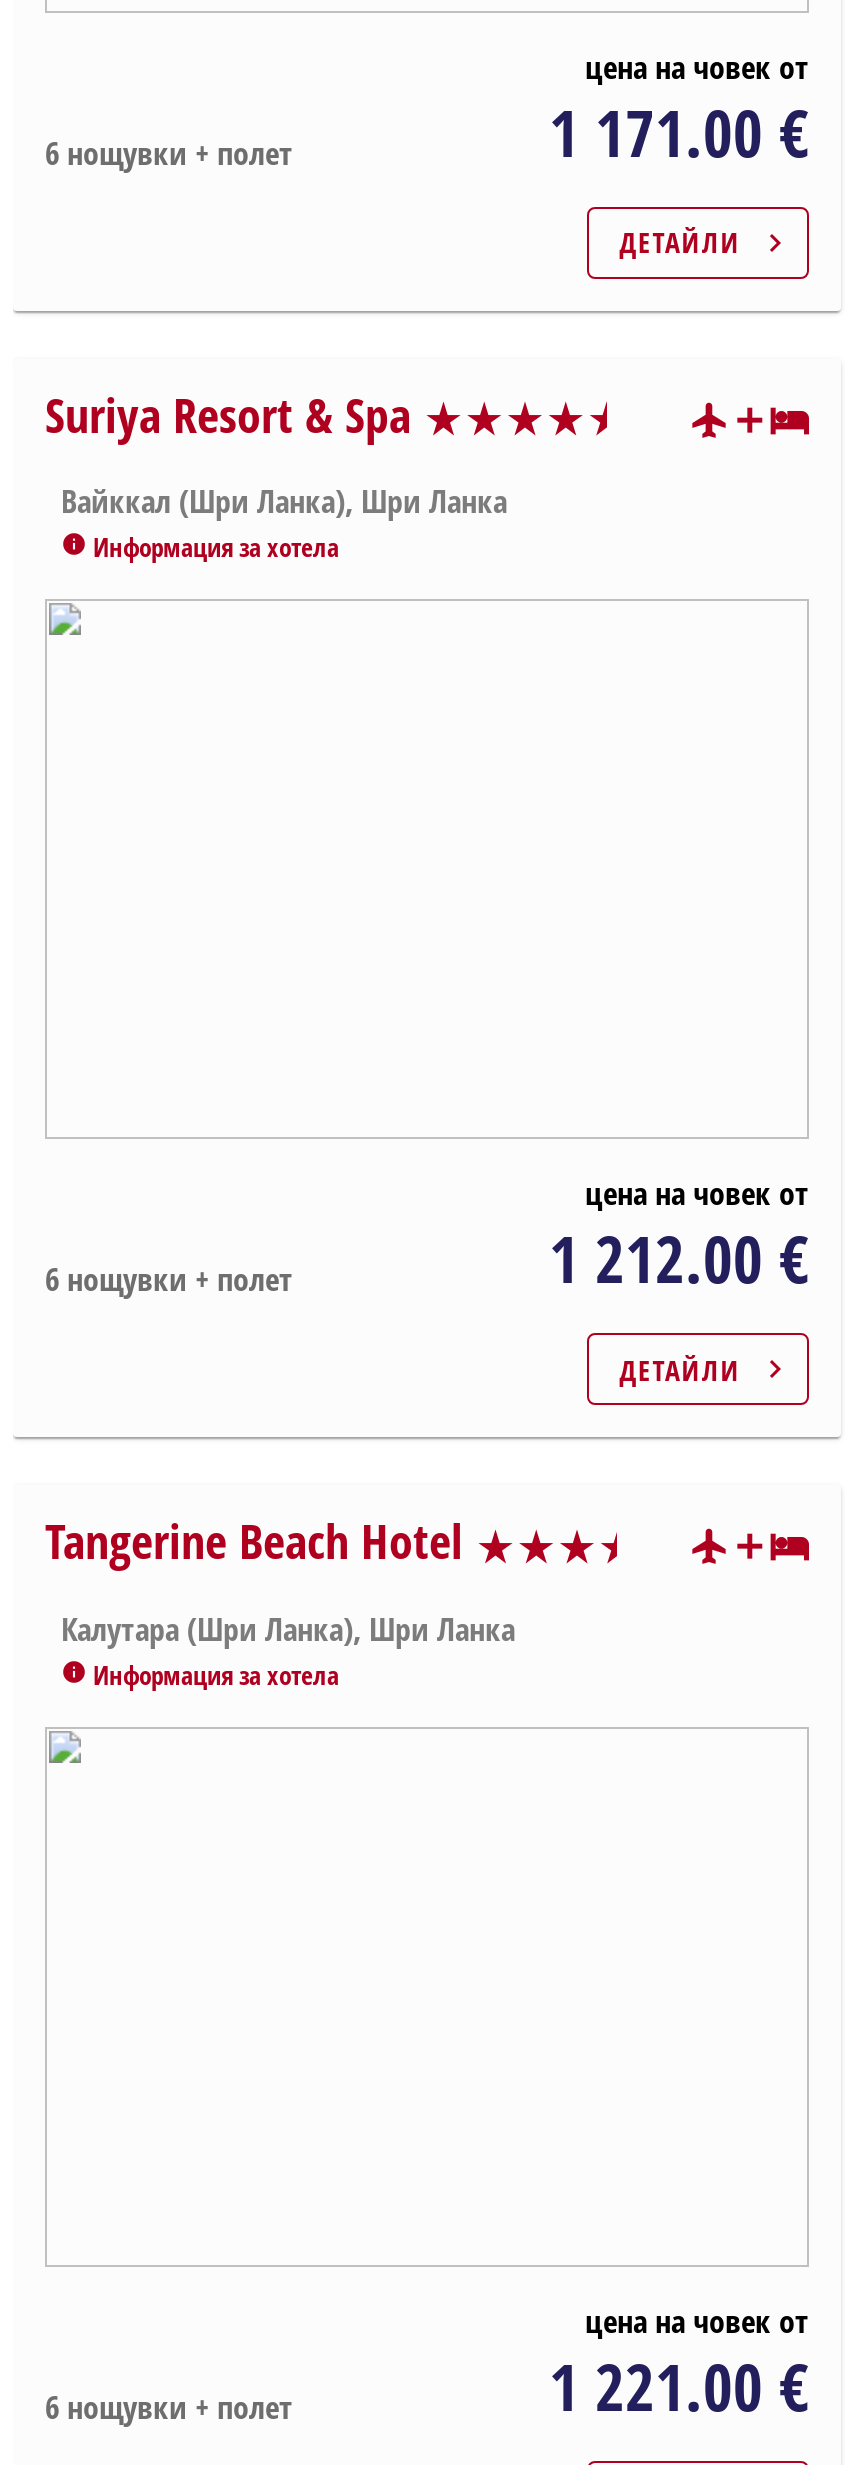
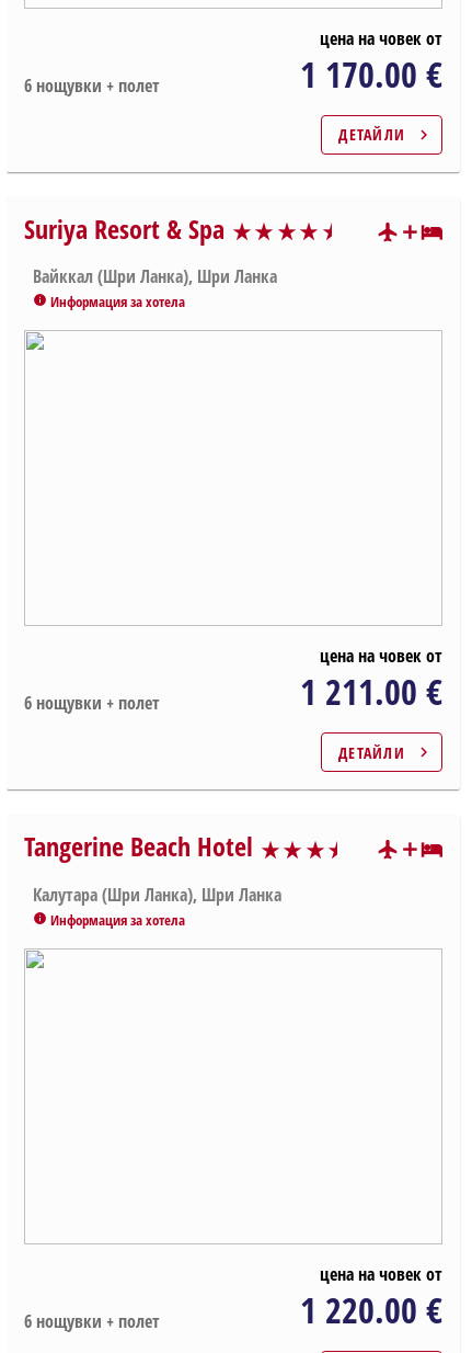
- 1 171.00 €
+ 1 170.00 €

- 1 212.00 €
+ 1 211.00 €

- 1 221.00 €
+ 1 220.00 €
